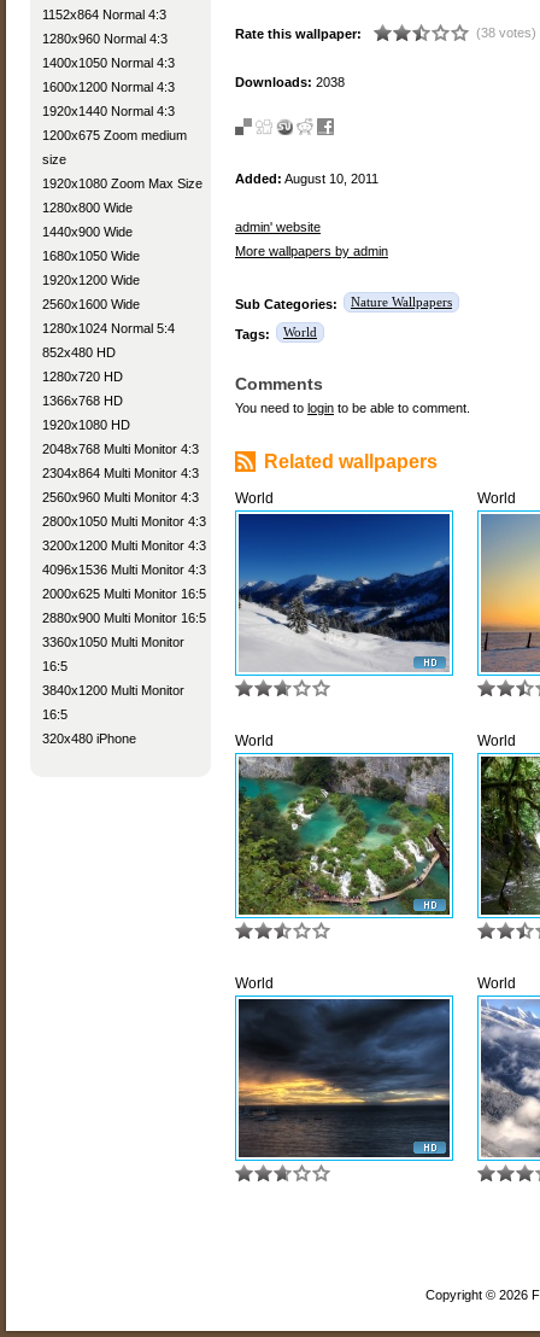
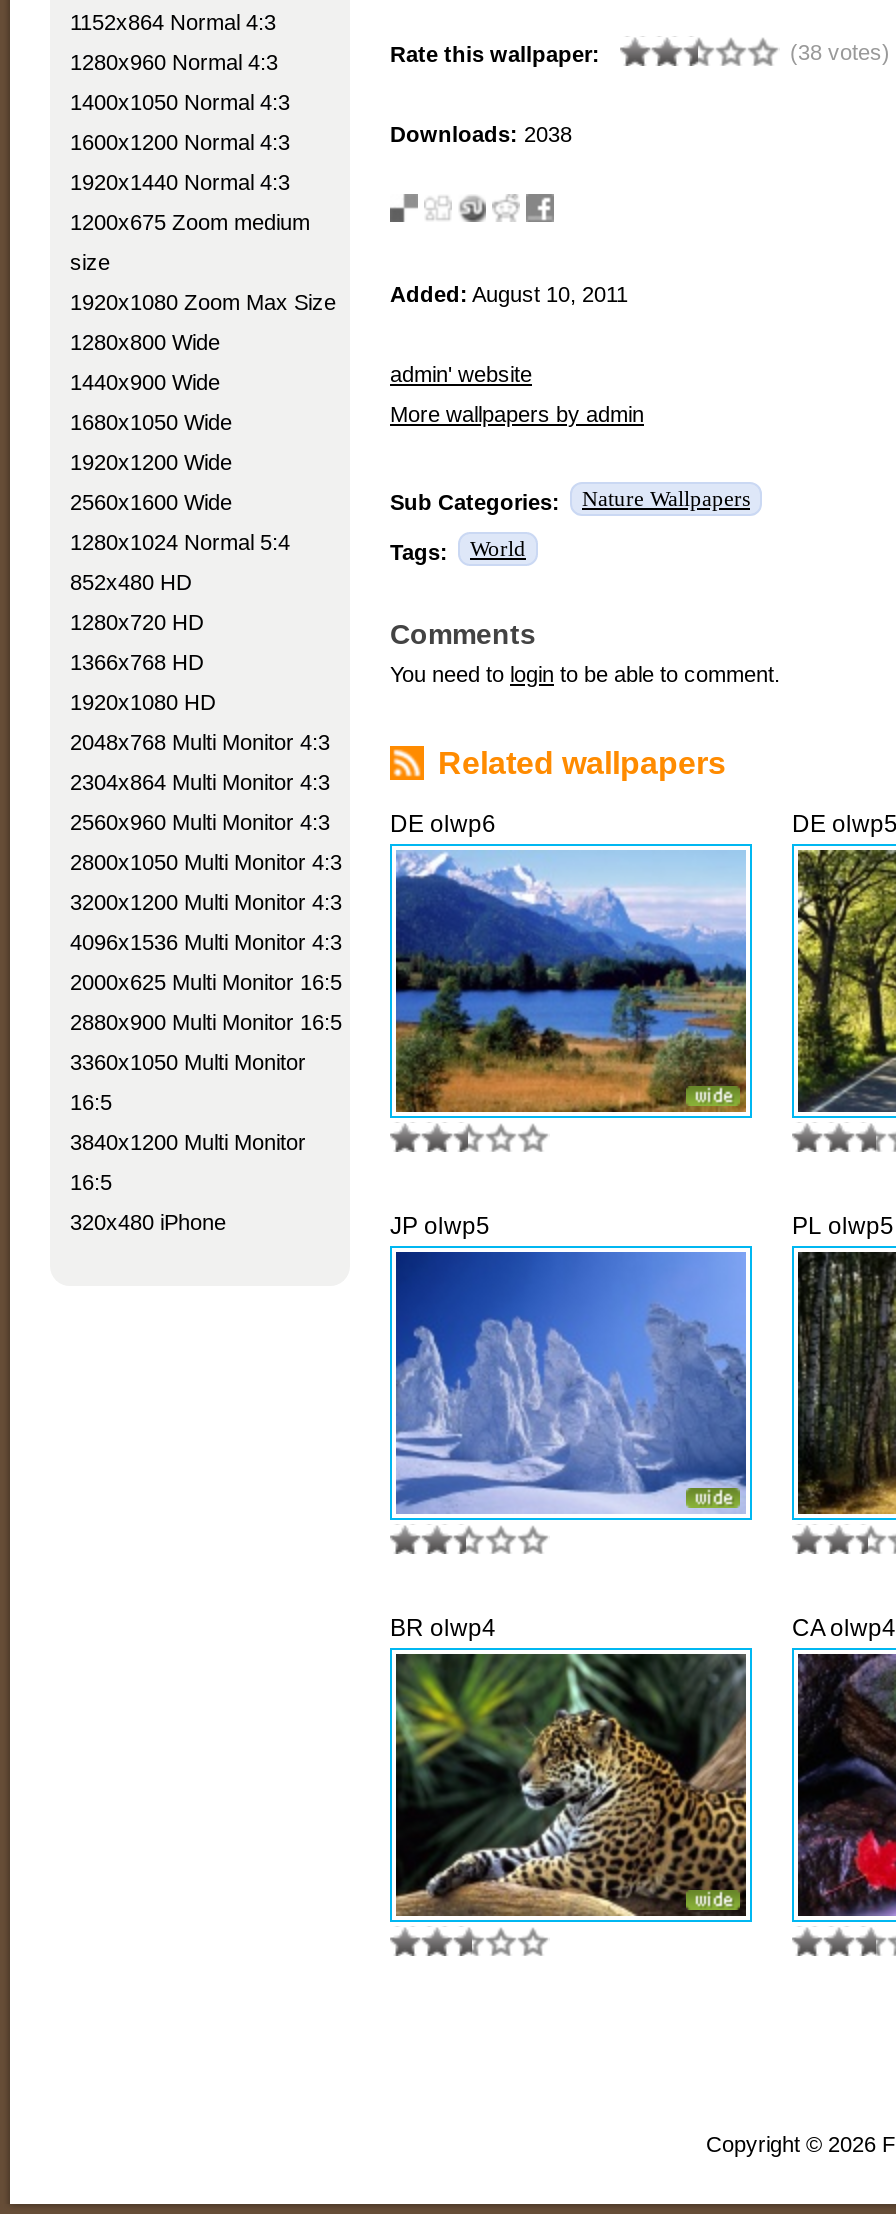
- World
- World
+ DE olwp6
+ DE olwp5

- [image]
+ [image]

- [image]
+ [image]

- World
- World
+ JP olwp5
+ PL olwp5

- [image]
+ [image]

- [image]
+ [image]

- World
- World
+ BR olwp4
+ CA olwp4

- [image]
+ [image]

- [image]
+ [image]
